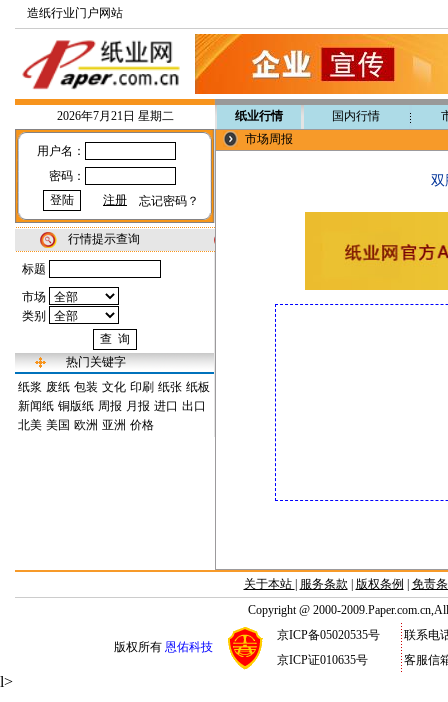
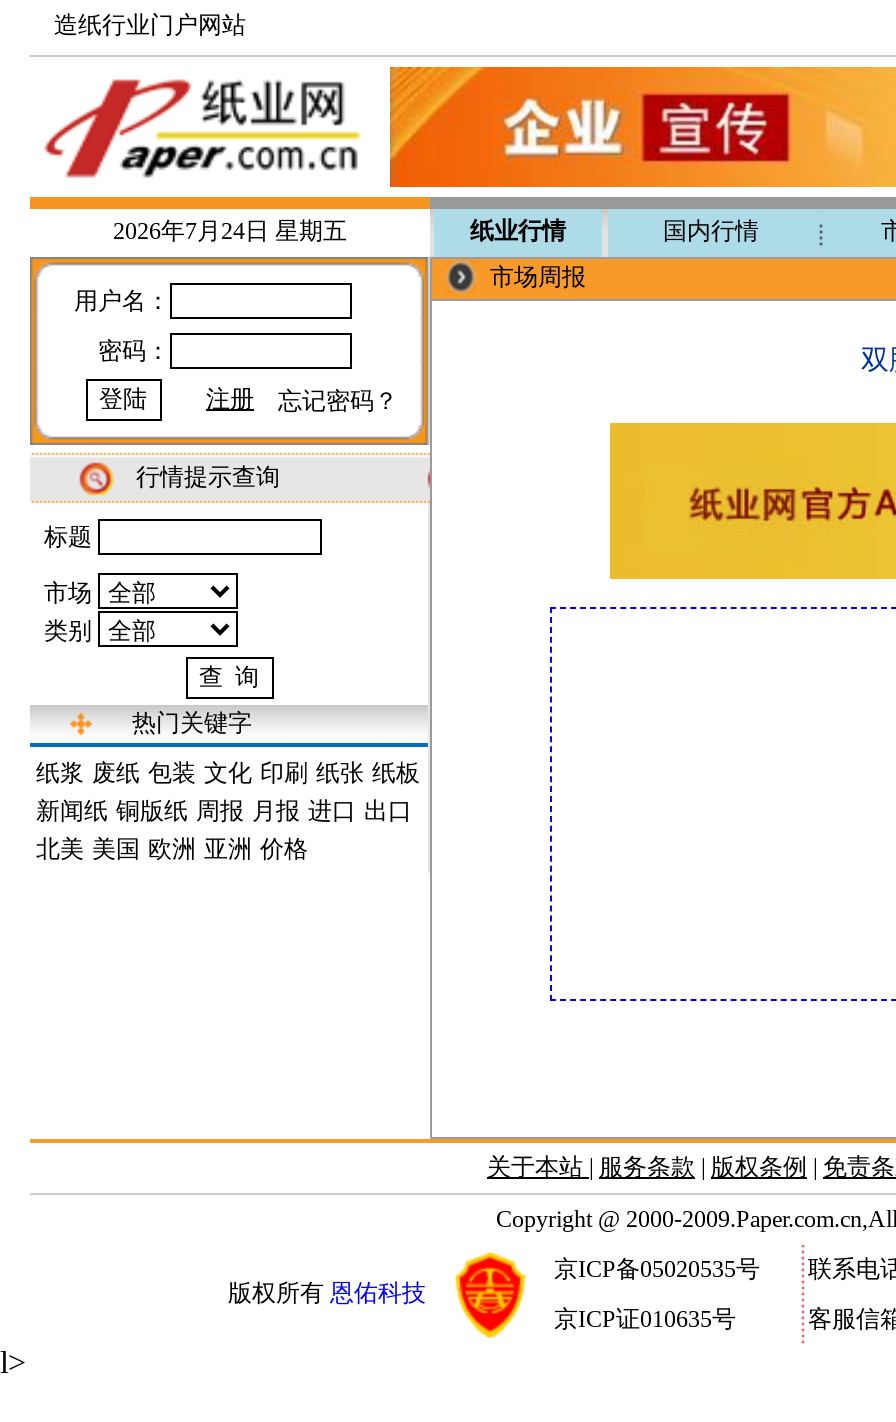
- 2026年7月21日 星期二
+ 2026年7月24日 星期五
